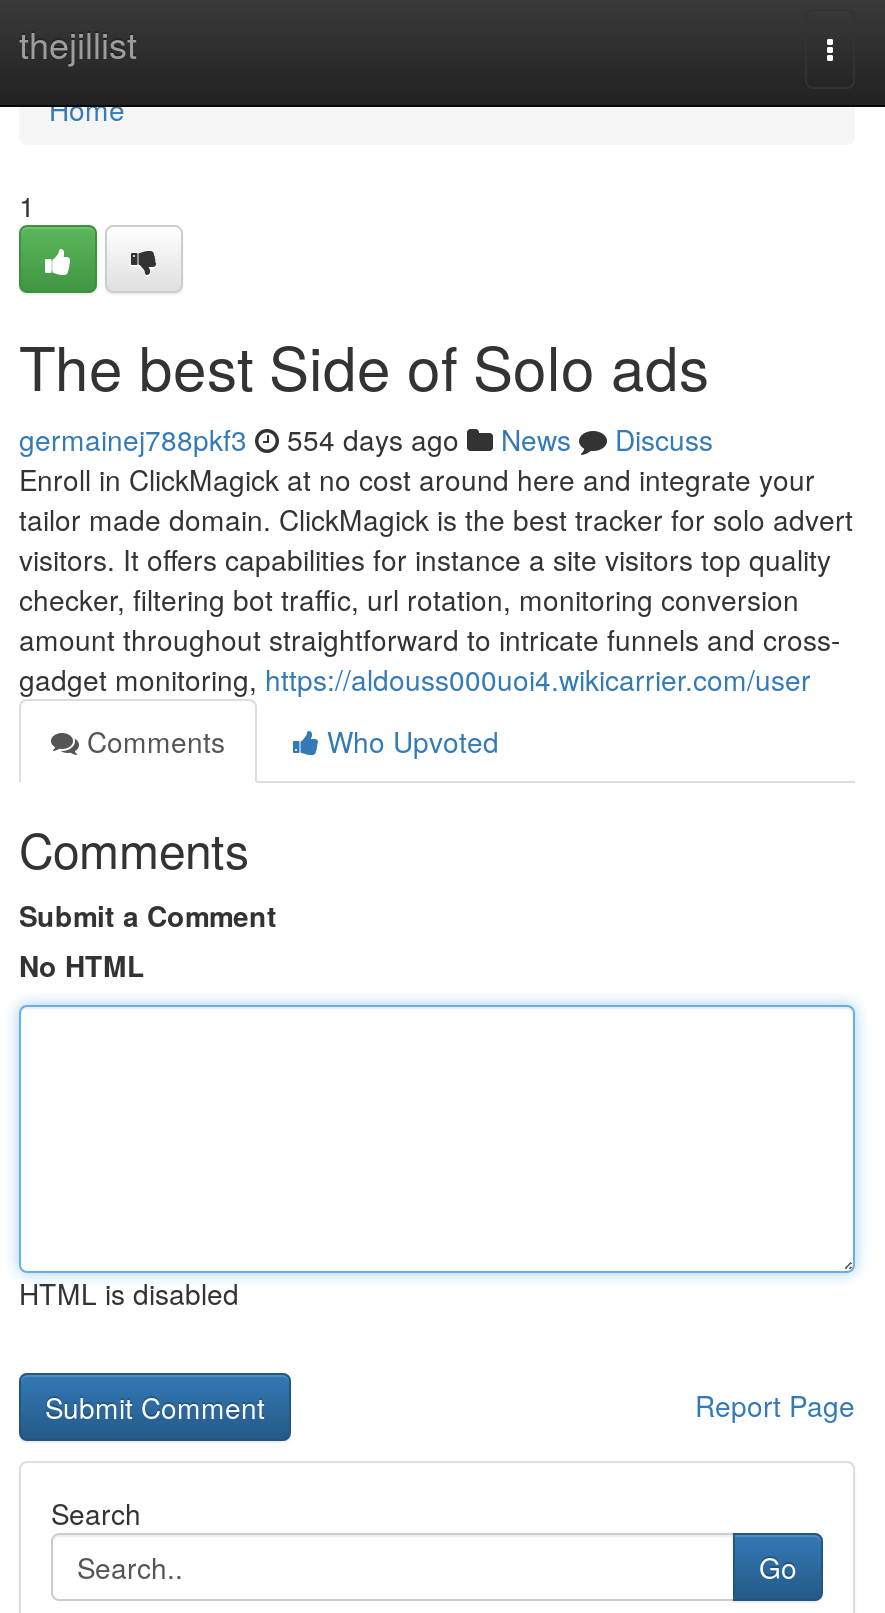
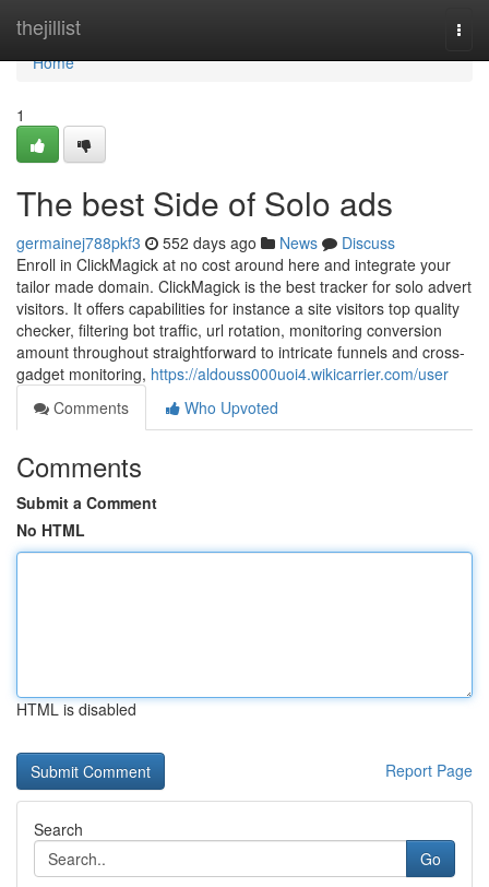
- germainej788pkf3 554 days ago News Discuss
+ germainej788pkf3 552 days ago News Discuss
